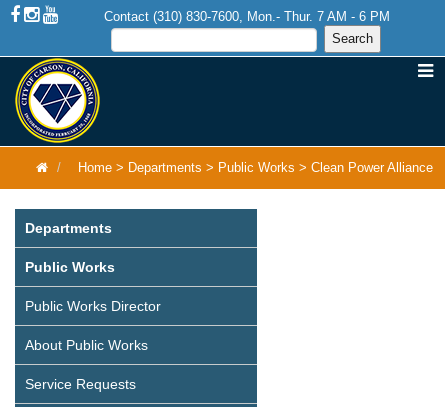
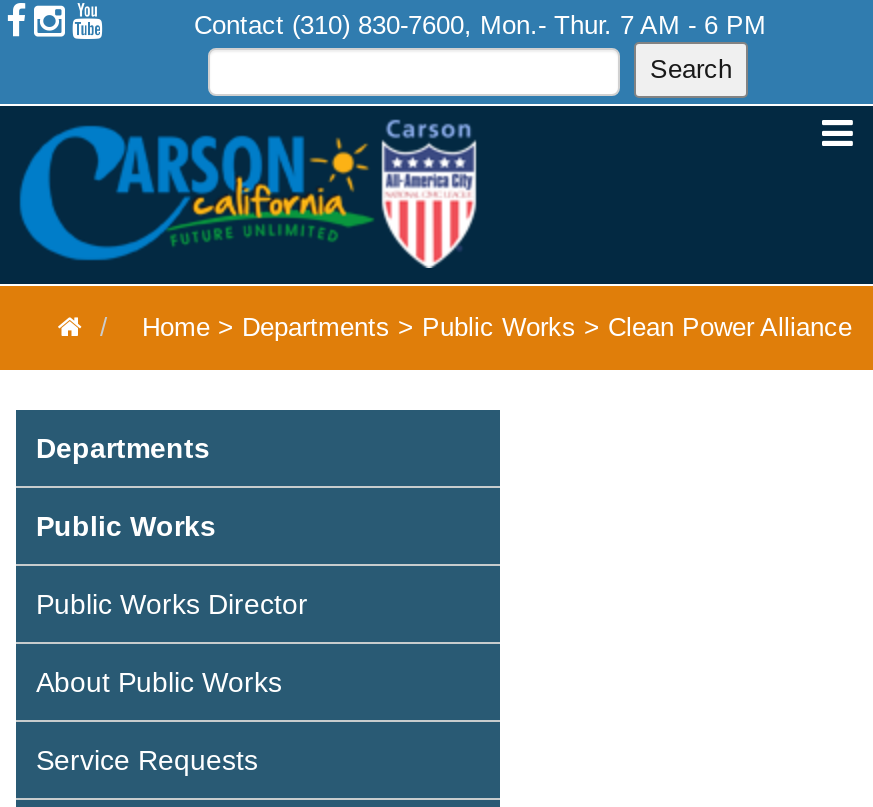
- [image]
+ [image]
